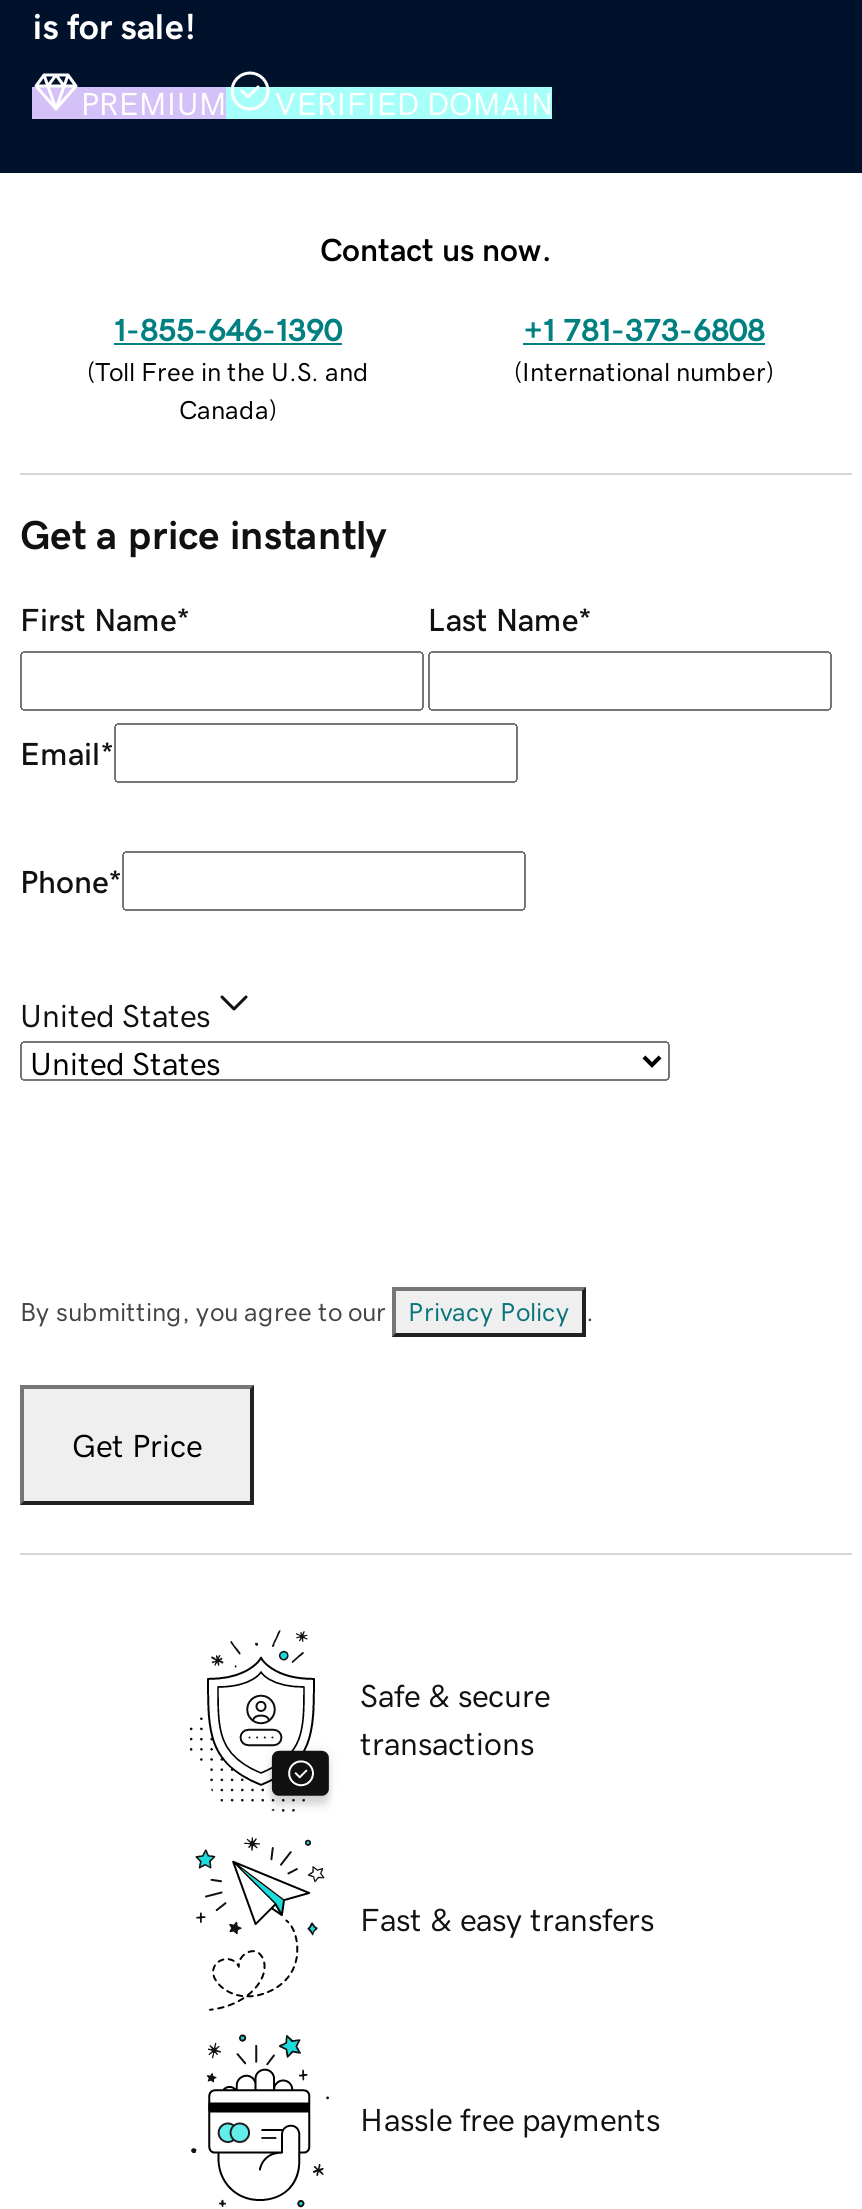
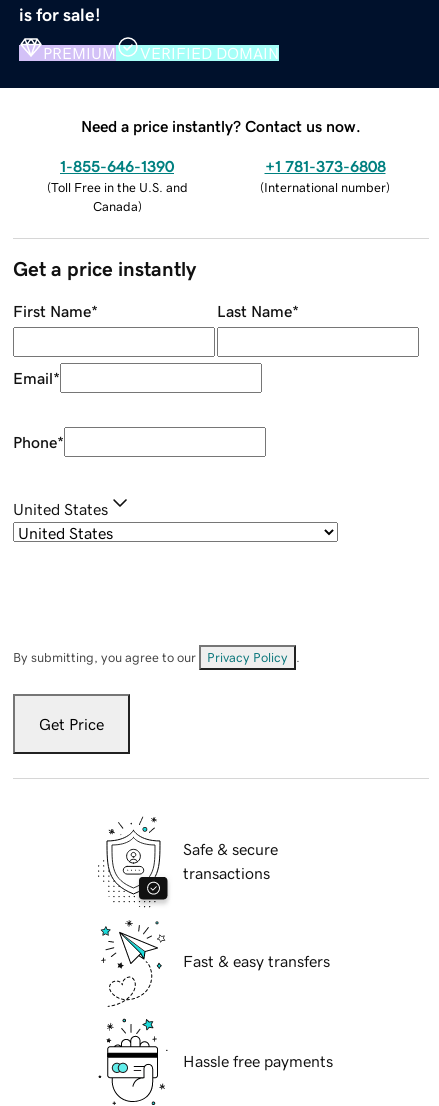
- Contact us now.
+ Need a price instantly? Contact us now.
